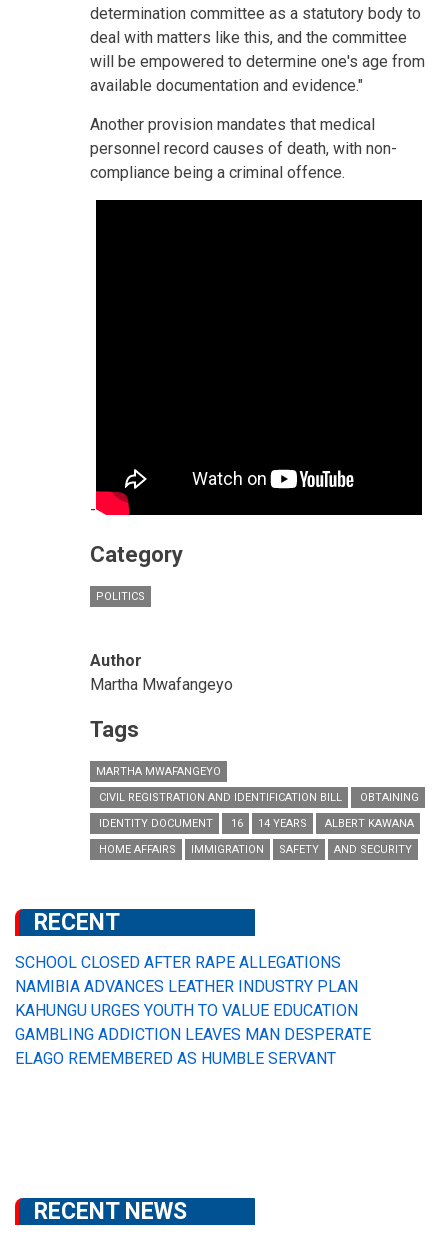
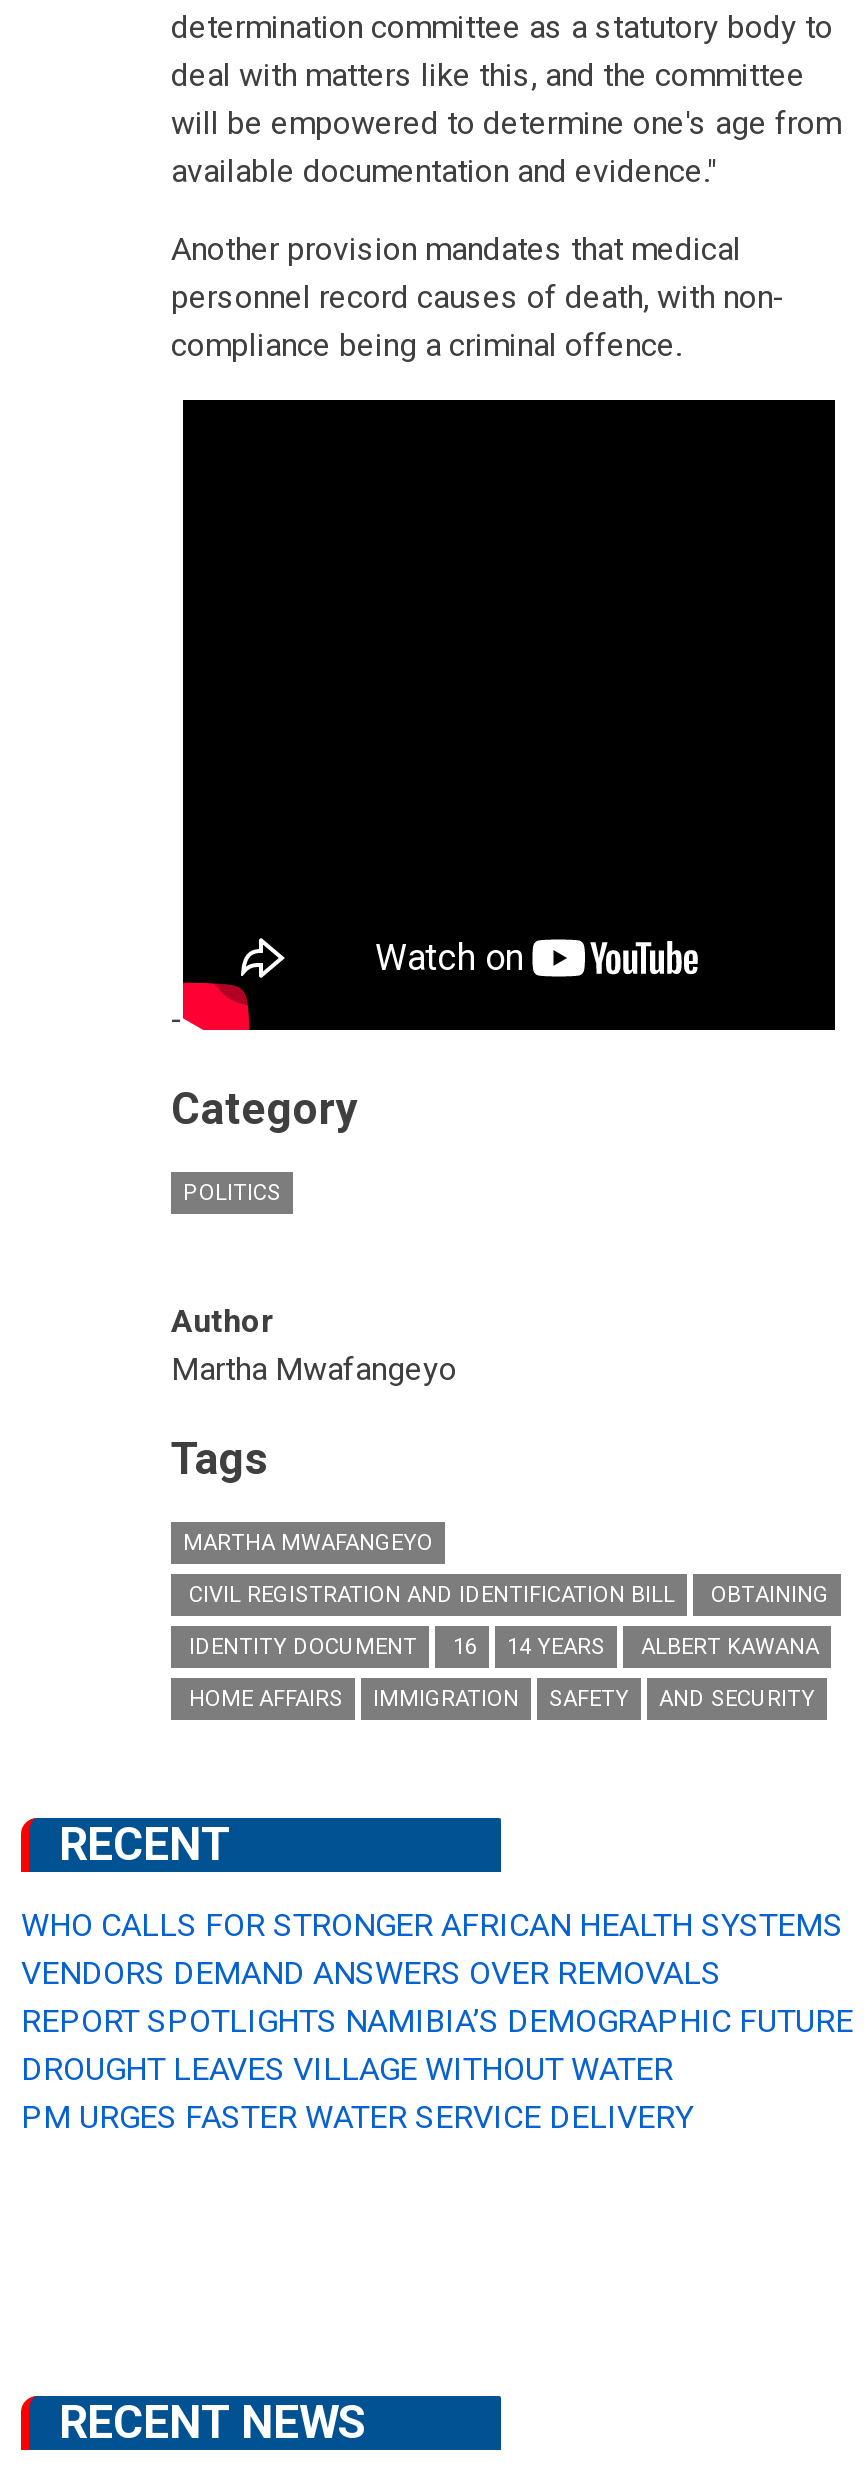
- SCHOOL CLOSED AFTER RAPE ALLEGATIONS
- NAMIBIA ADVANCES LEATHER INDUSTRY PLAN
- KAHUNGU URGES YOUTH TO VALUE EDUCATION
- GAMBLING ADDICTION LEAVES MAN DESPERATE
- ELAGO REMEMBERED AS HUMBLE SERVANT
+ WHO CALLS FOR STRONGER AFRICAN HEALTH SYSTEMS
+ VENDORS DEMAND ANSWERS OVER REMOVALS
+ REPORT SPOTLIGHTS NAMIBIA’S DEMOGRAPHIC FUTURE
+ DROUGHT LEAVES VILLAGE WITHOUT WATER
+ PM URGES FASTER WATER SERVICE DELIVERY
